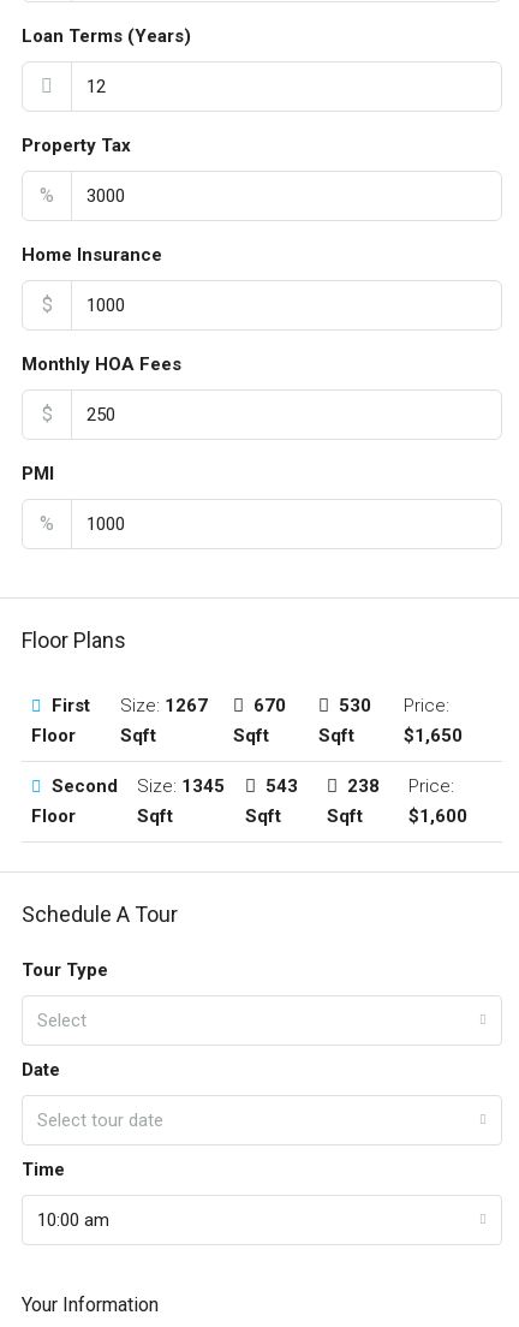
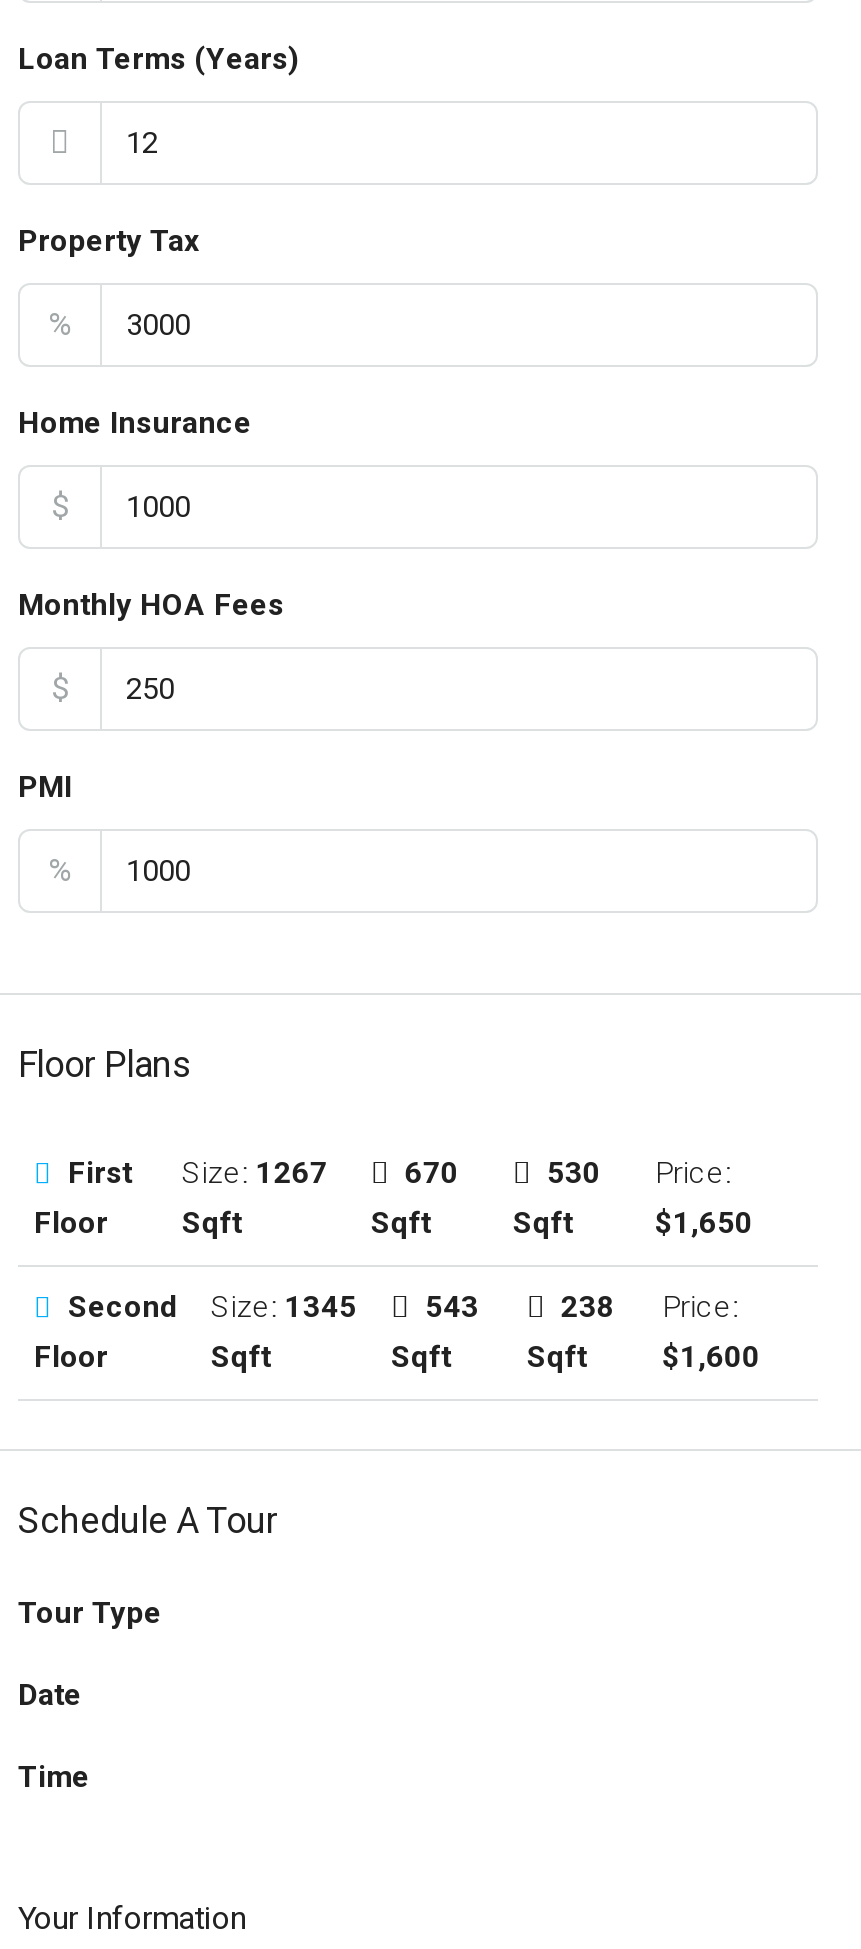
- Select

- Select tour date

- 10:00 am
